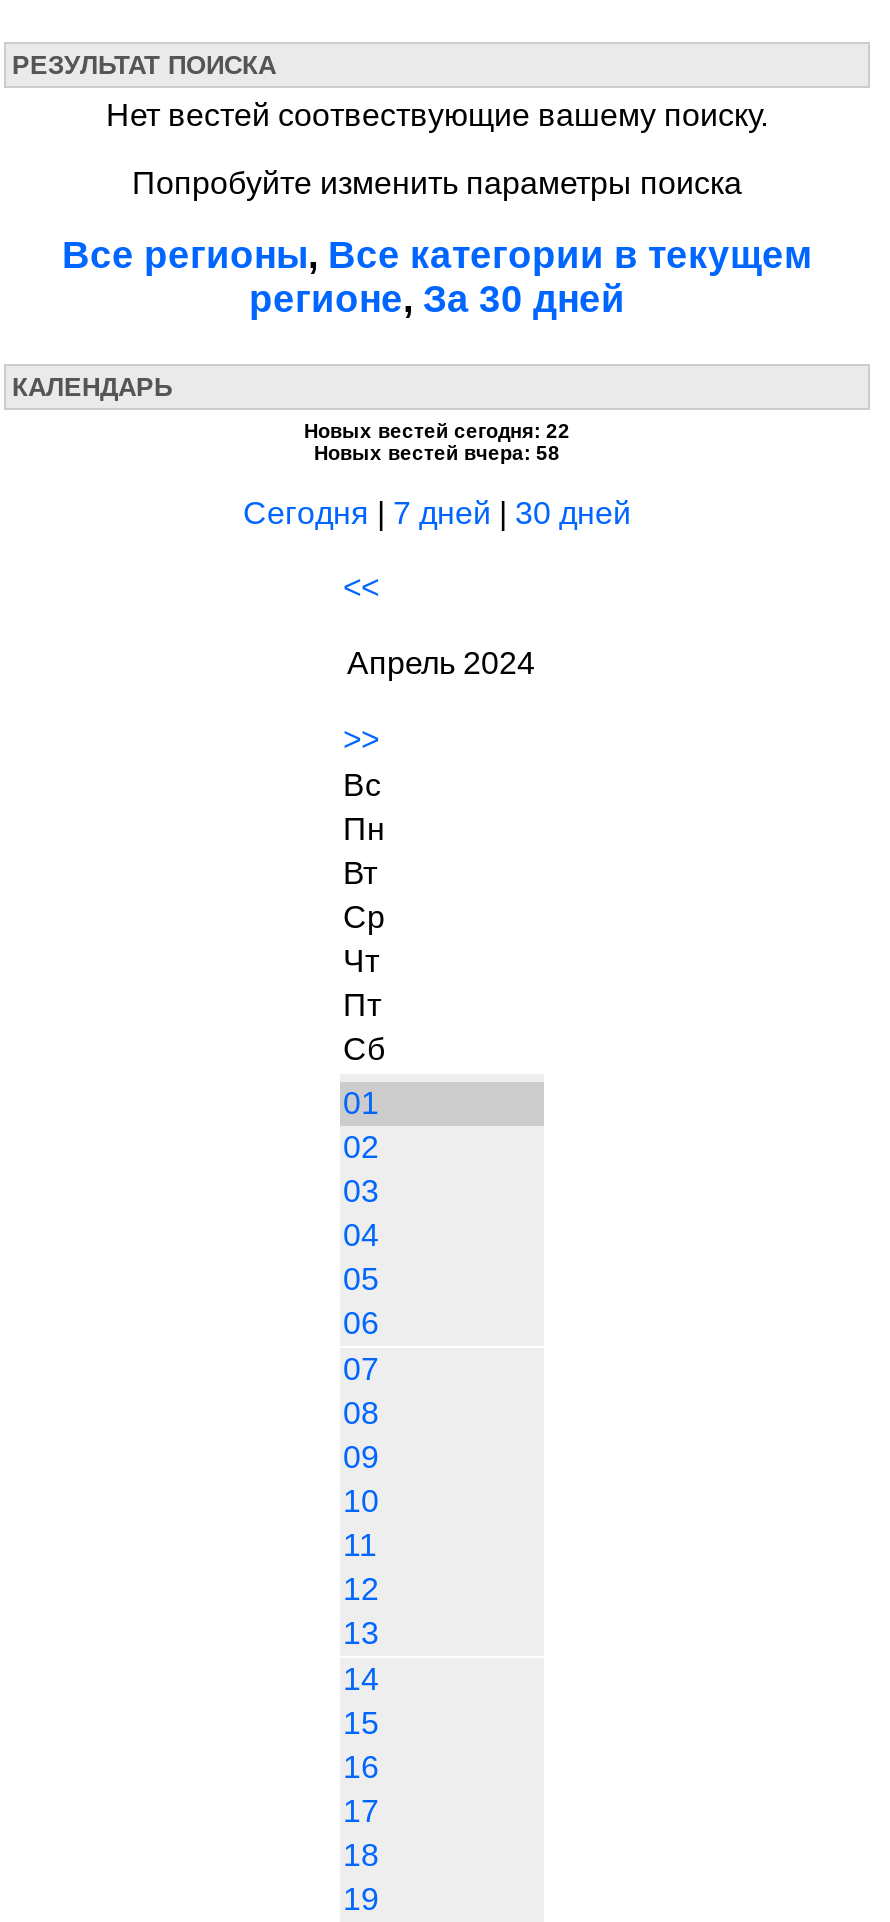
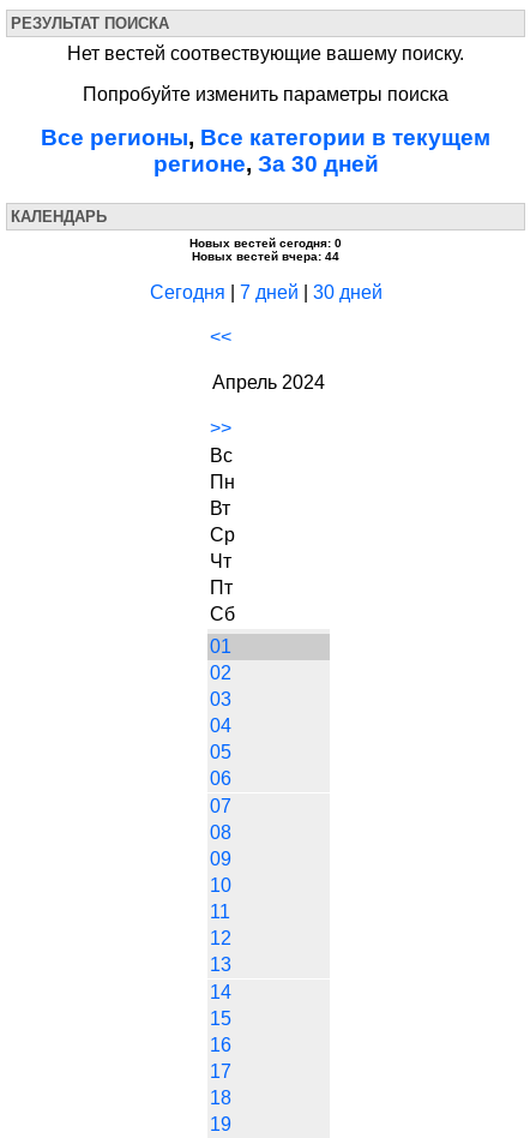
- Новых вестей сегодня: 22
+ Новых вестей сегодня: 0

- Новых вестей вчера: 58
+ Новых вестей вчера: 44
